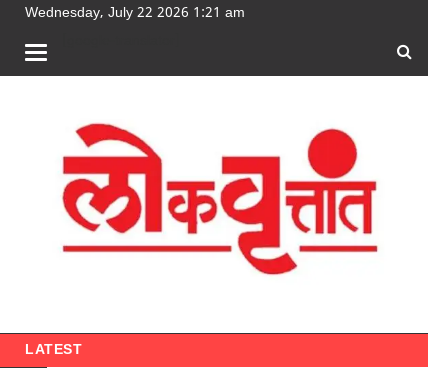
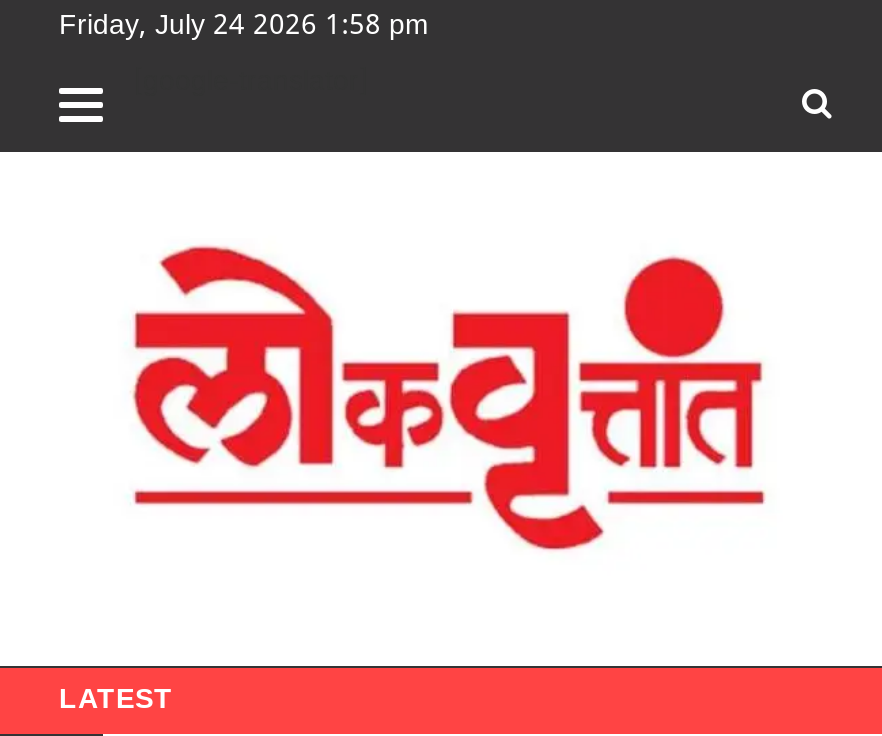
- Wednesday, July 22 2026 1:21 am
+ Friday, July 24 2026 1:58 pm
